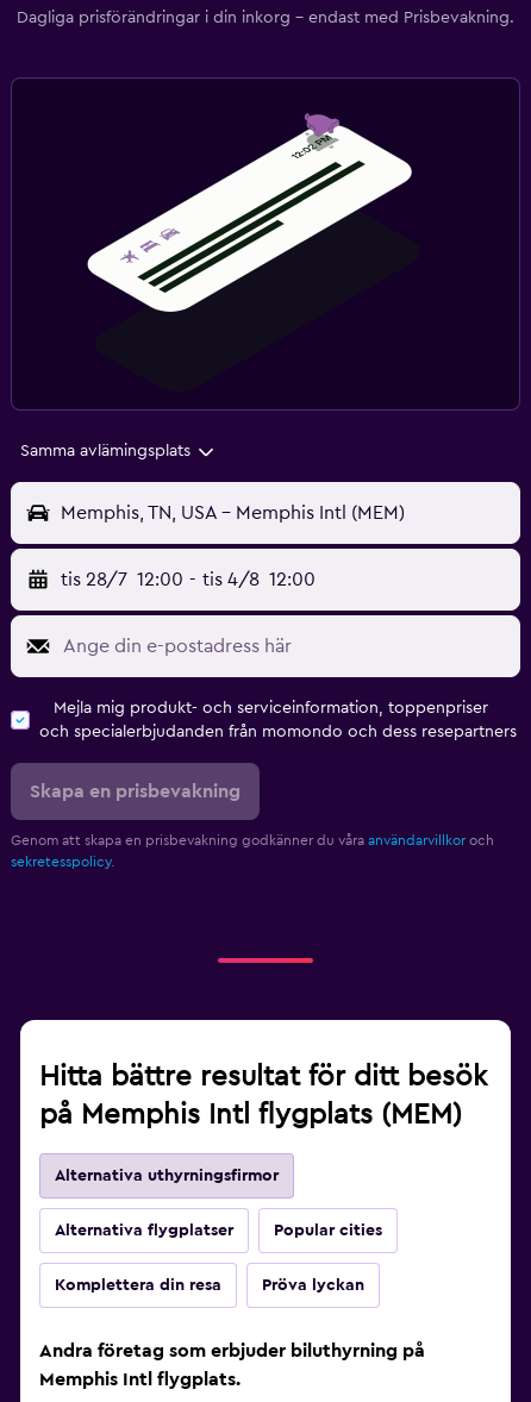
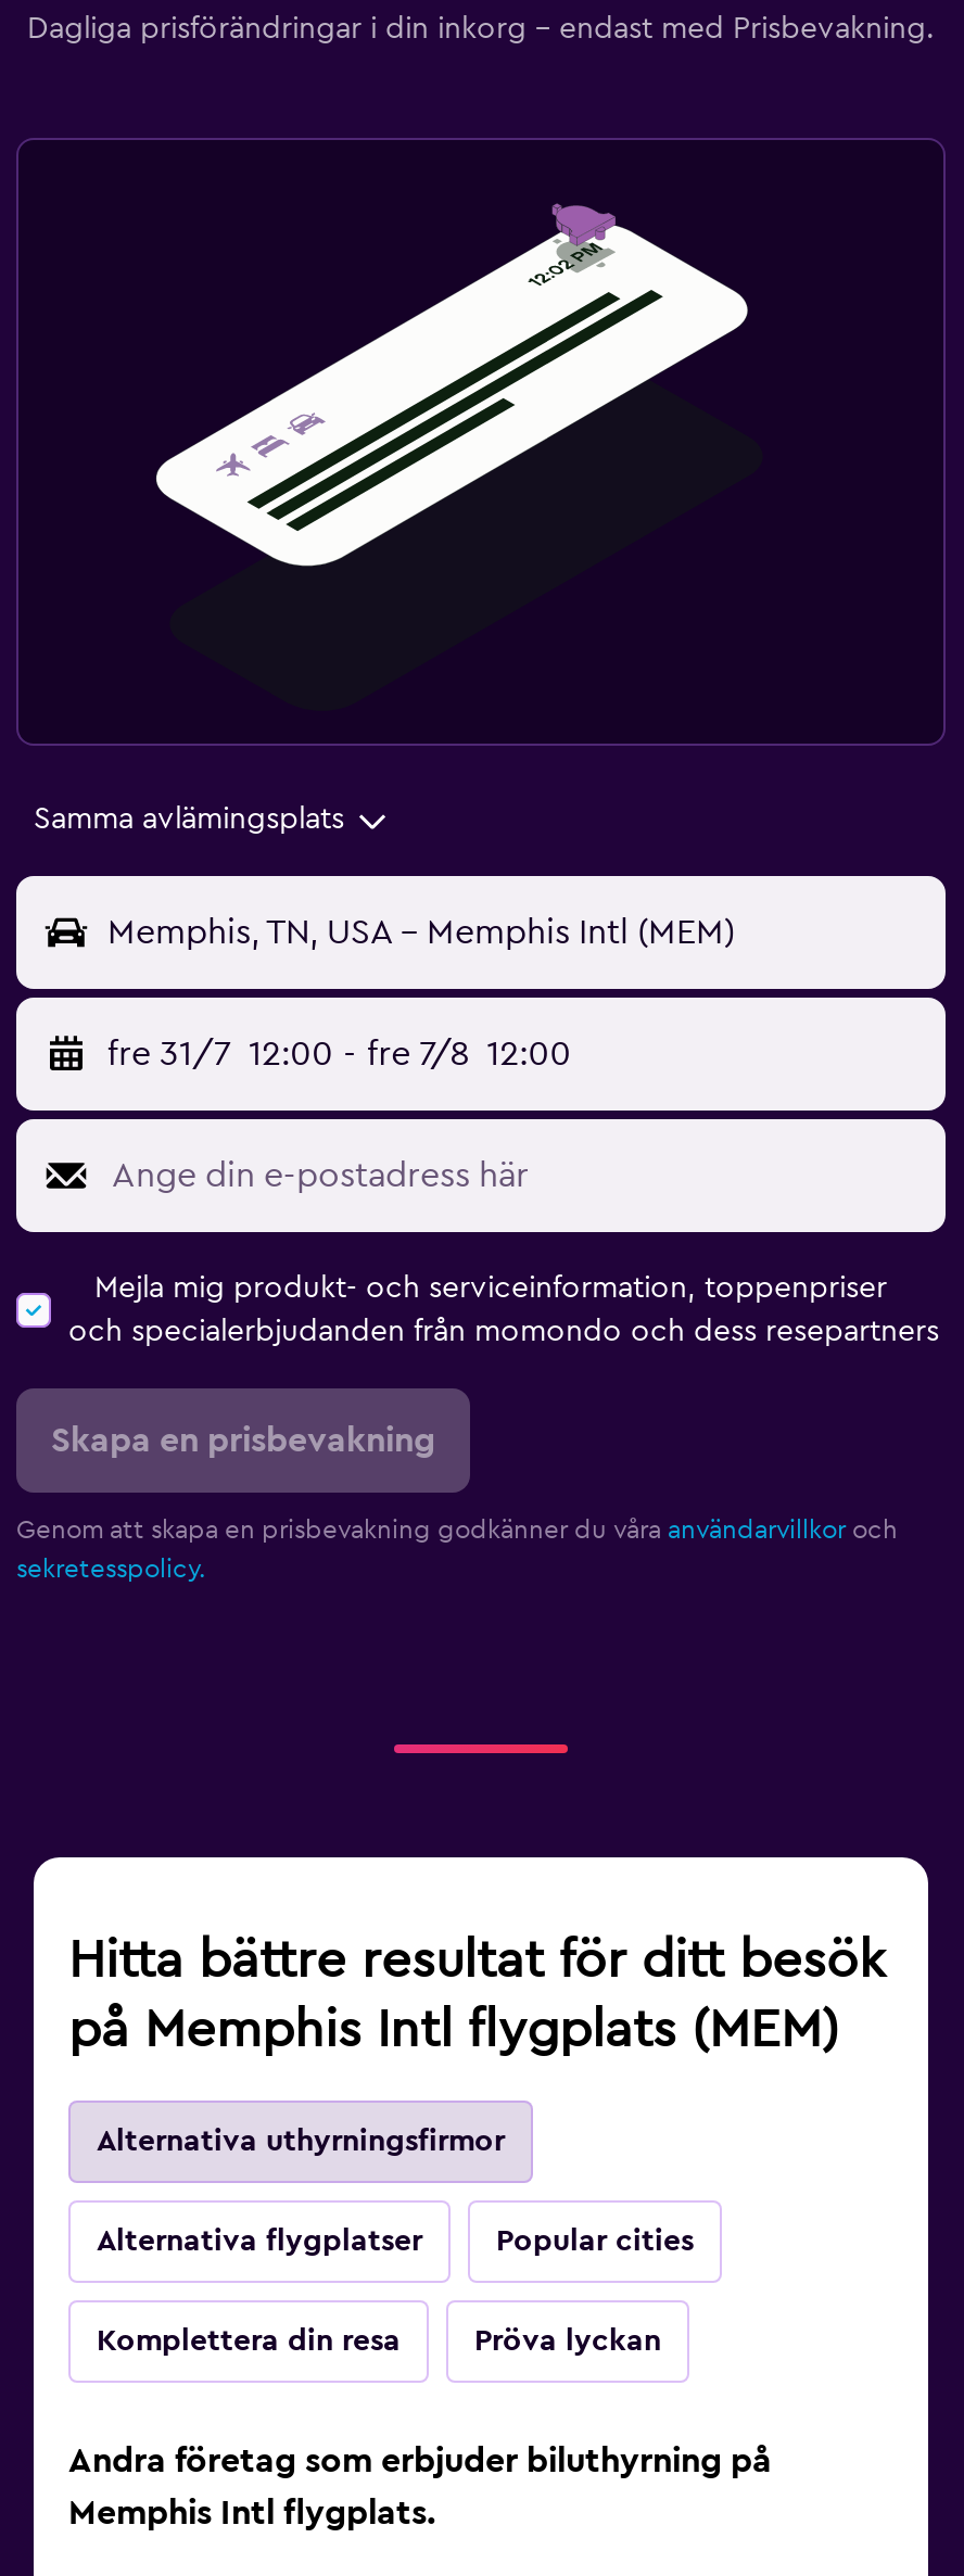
- tis 28/7 12:00 - tis 4/8 12:00
+ fre 31/7 12:00 - fre 7/8 12:00
